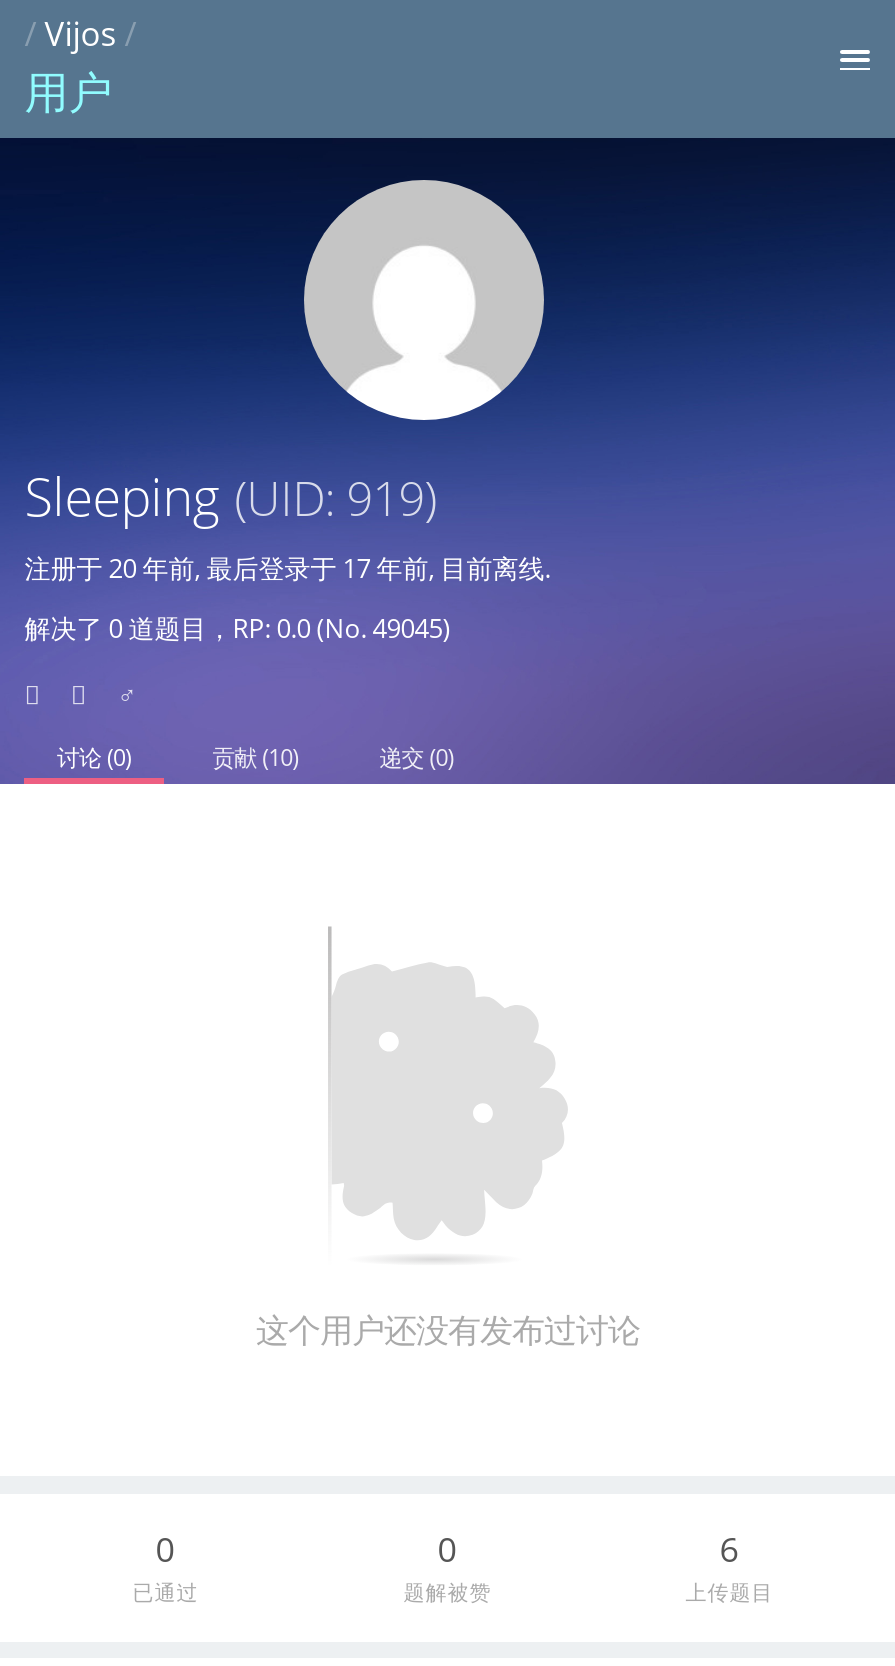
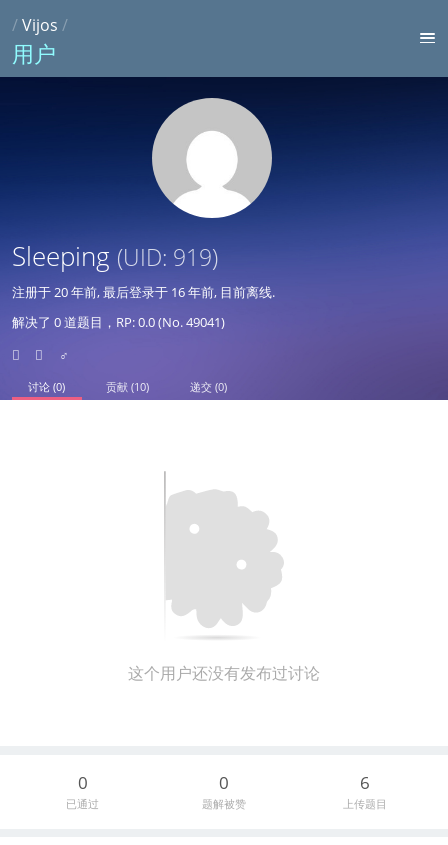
- 注册于20 年前, 最后登录于17 年前, 目前离线.
+ 注册于20 年前, 最后登录于16 年前, 目前离线.

- 解决了 0 道题目，RP: 0.0 (No. 49045)
+ 解决了 0 道题目，RP: 0.0 (No. 49041)
